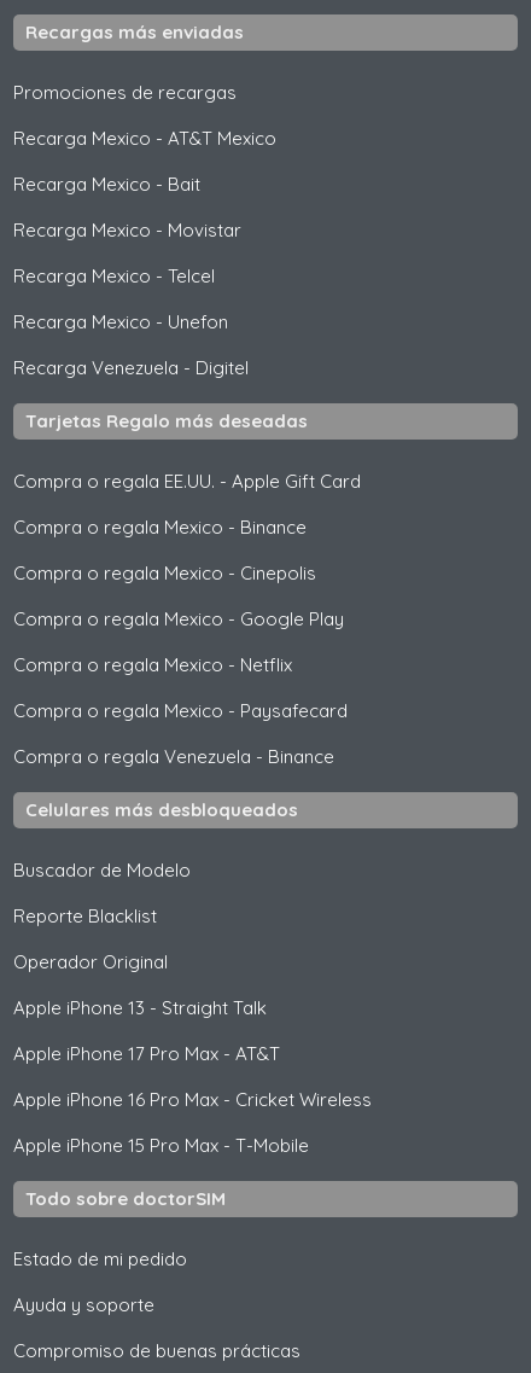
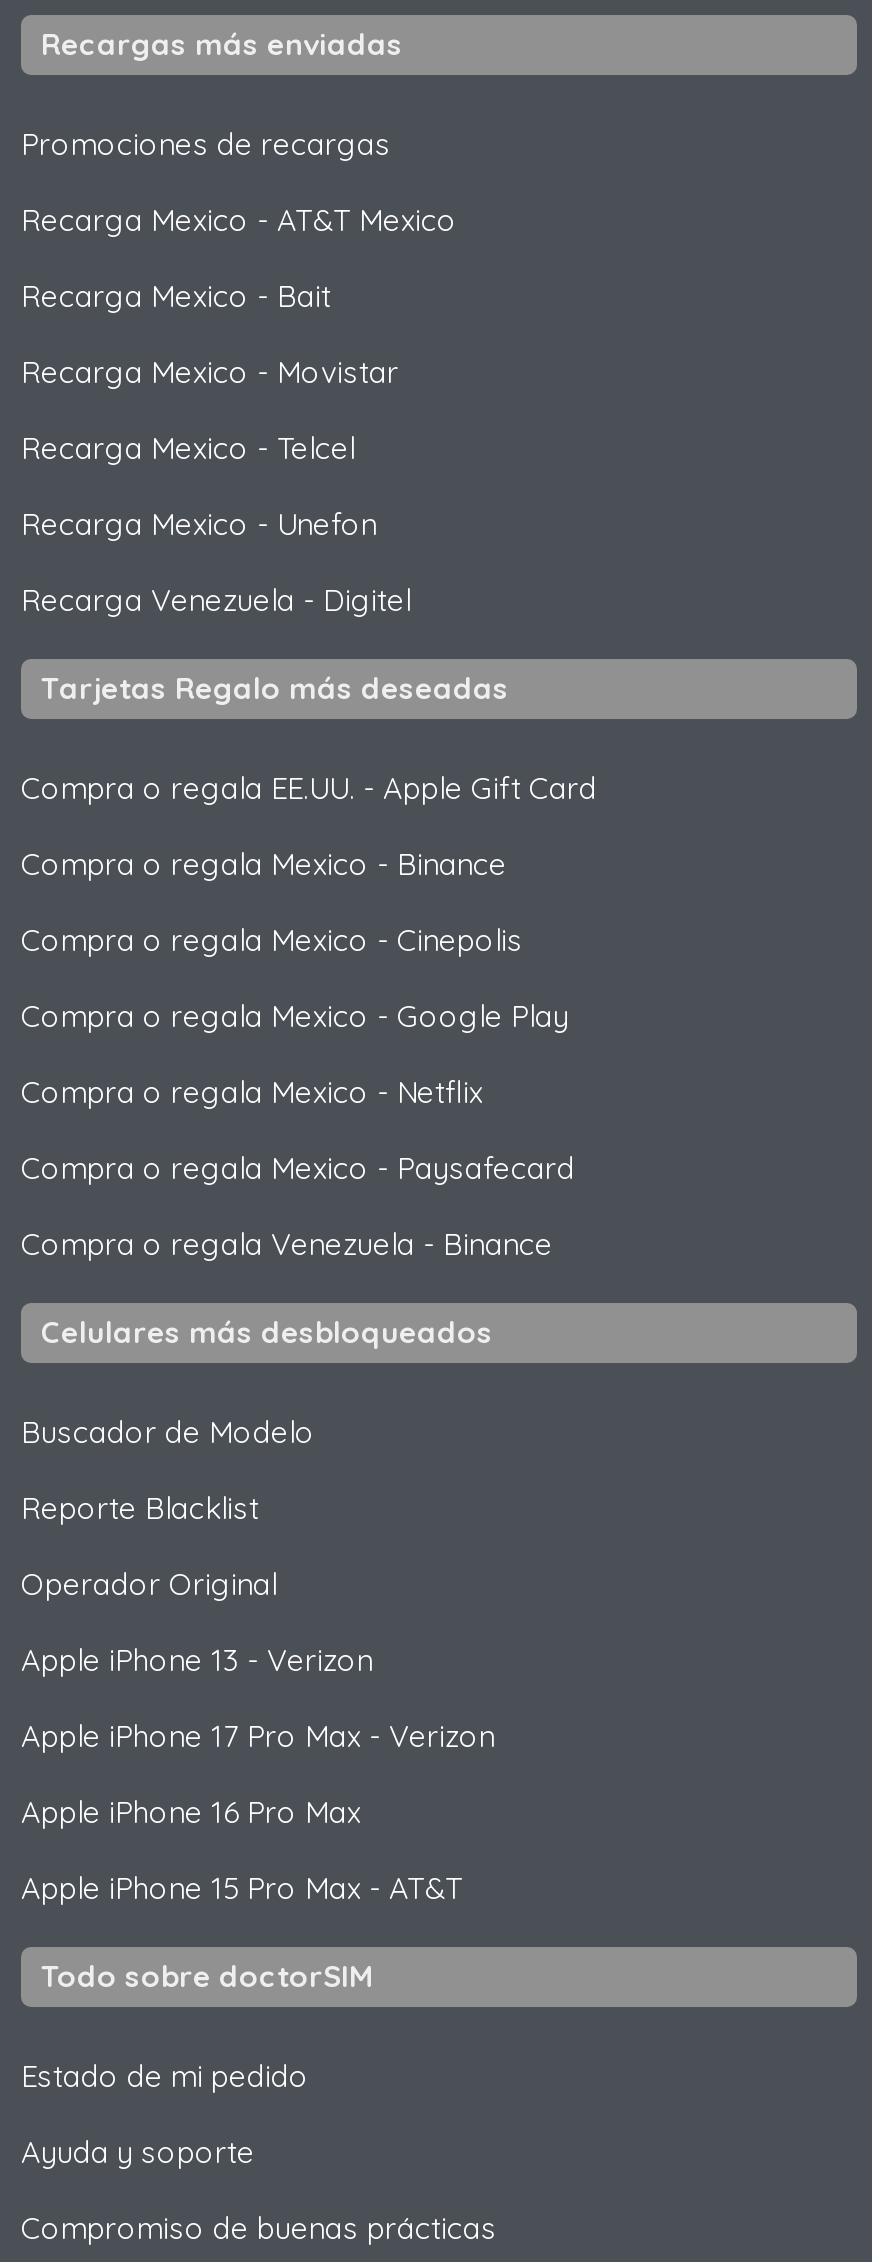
- Apple iPhone 13 - Straight Talk
+ Apple iPhone 13 - Verizon

- Apple iPhone 17 Pro Max - AT&T
+ Apple iPhone 17 Pro Max - Verizon

- Apple iPhone 16 Pro Max - Cricket Wireless
+ Apple iPhone 16 Pro Max

- Apple iPhone 15 Pro Max - T-Mobile
+ Apple iPhone 15 Pro Max - AT&T
